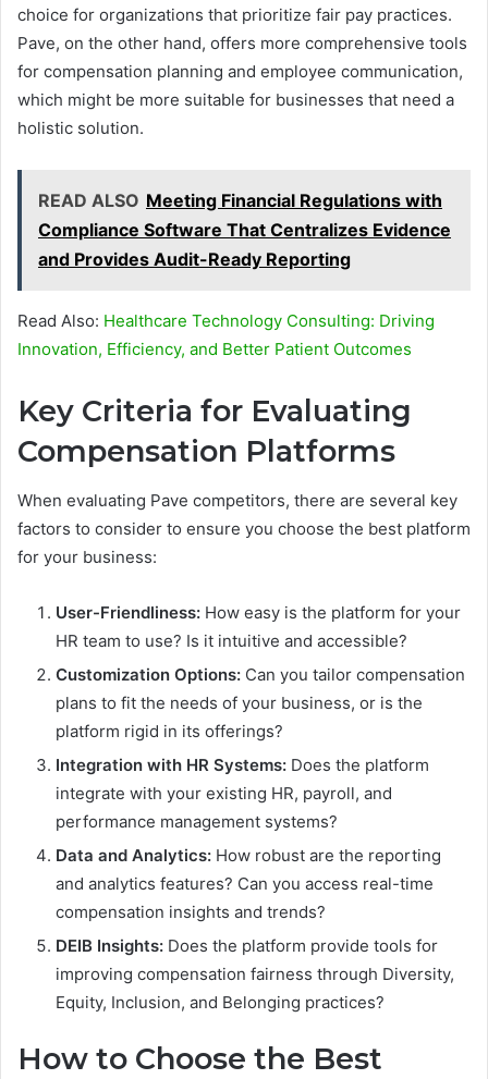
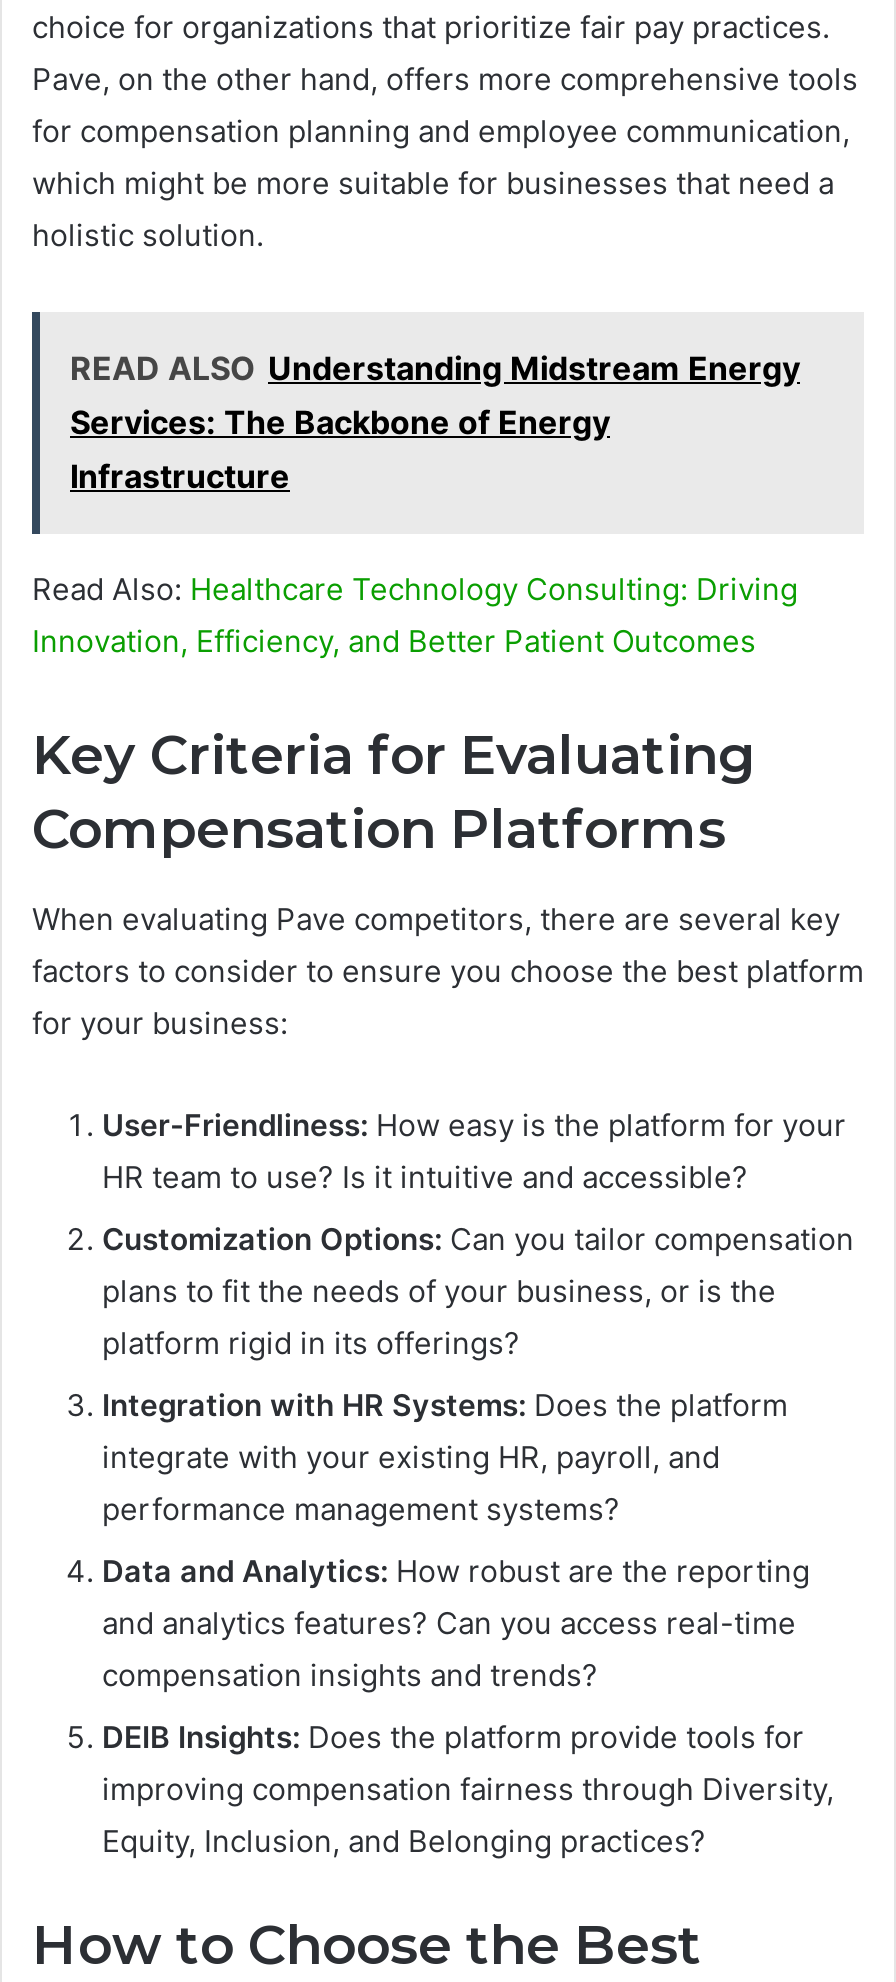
- READ ALSO Meeting Financial Regulations with
- Compliance Software That Centralizes Evidence
- and Provides Audit-Ready Reporting
+ READ ALSO Understanding Midstream Energy
+ Services: The Backbone of Energy
+ Infrastructure
